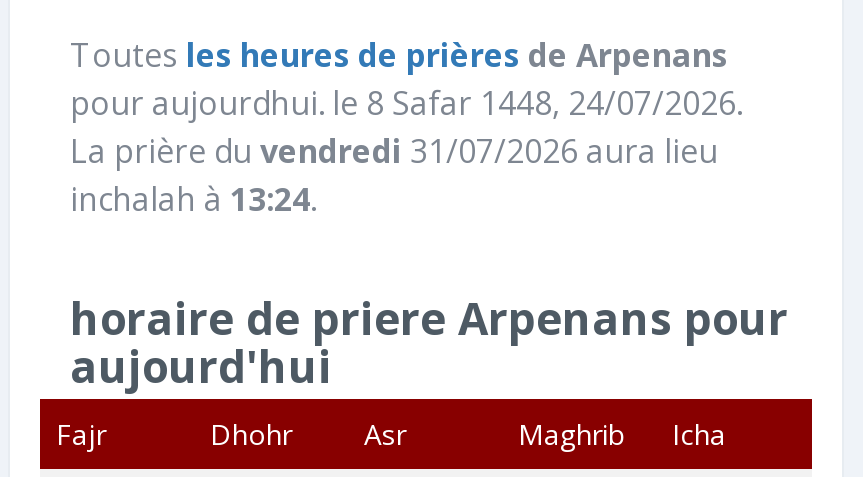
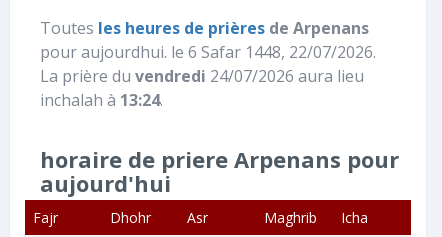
- pour aujourdhui. le 8 Safar 1448, 24/07/2026.
+ pour aujourdhui. le 6 Safar 1448, 22/07/2026.

- La prière du vendredi 31/07/2026 aura lieu
+ La prière du vendredi 24/07/2026 aura lieu
